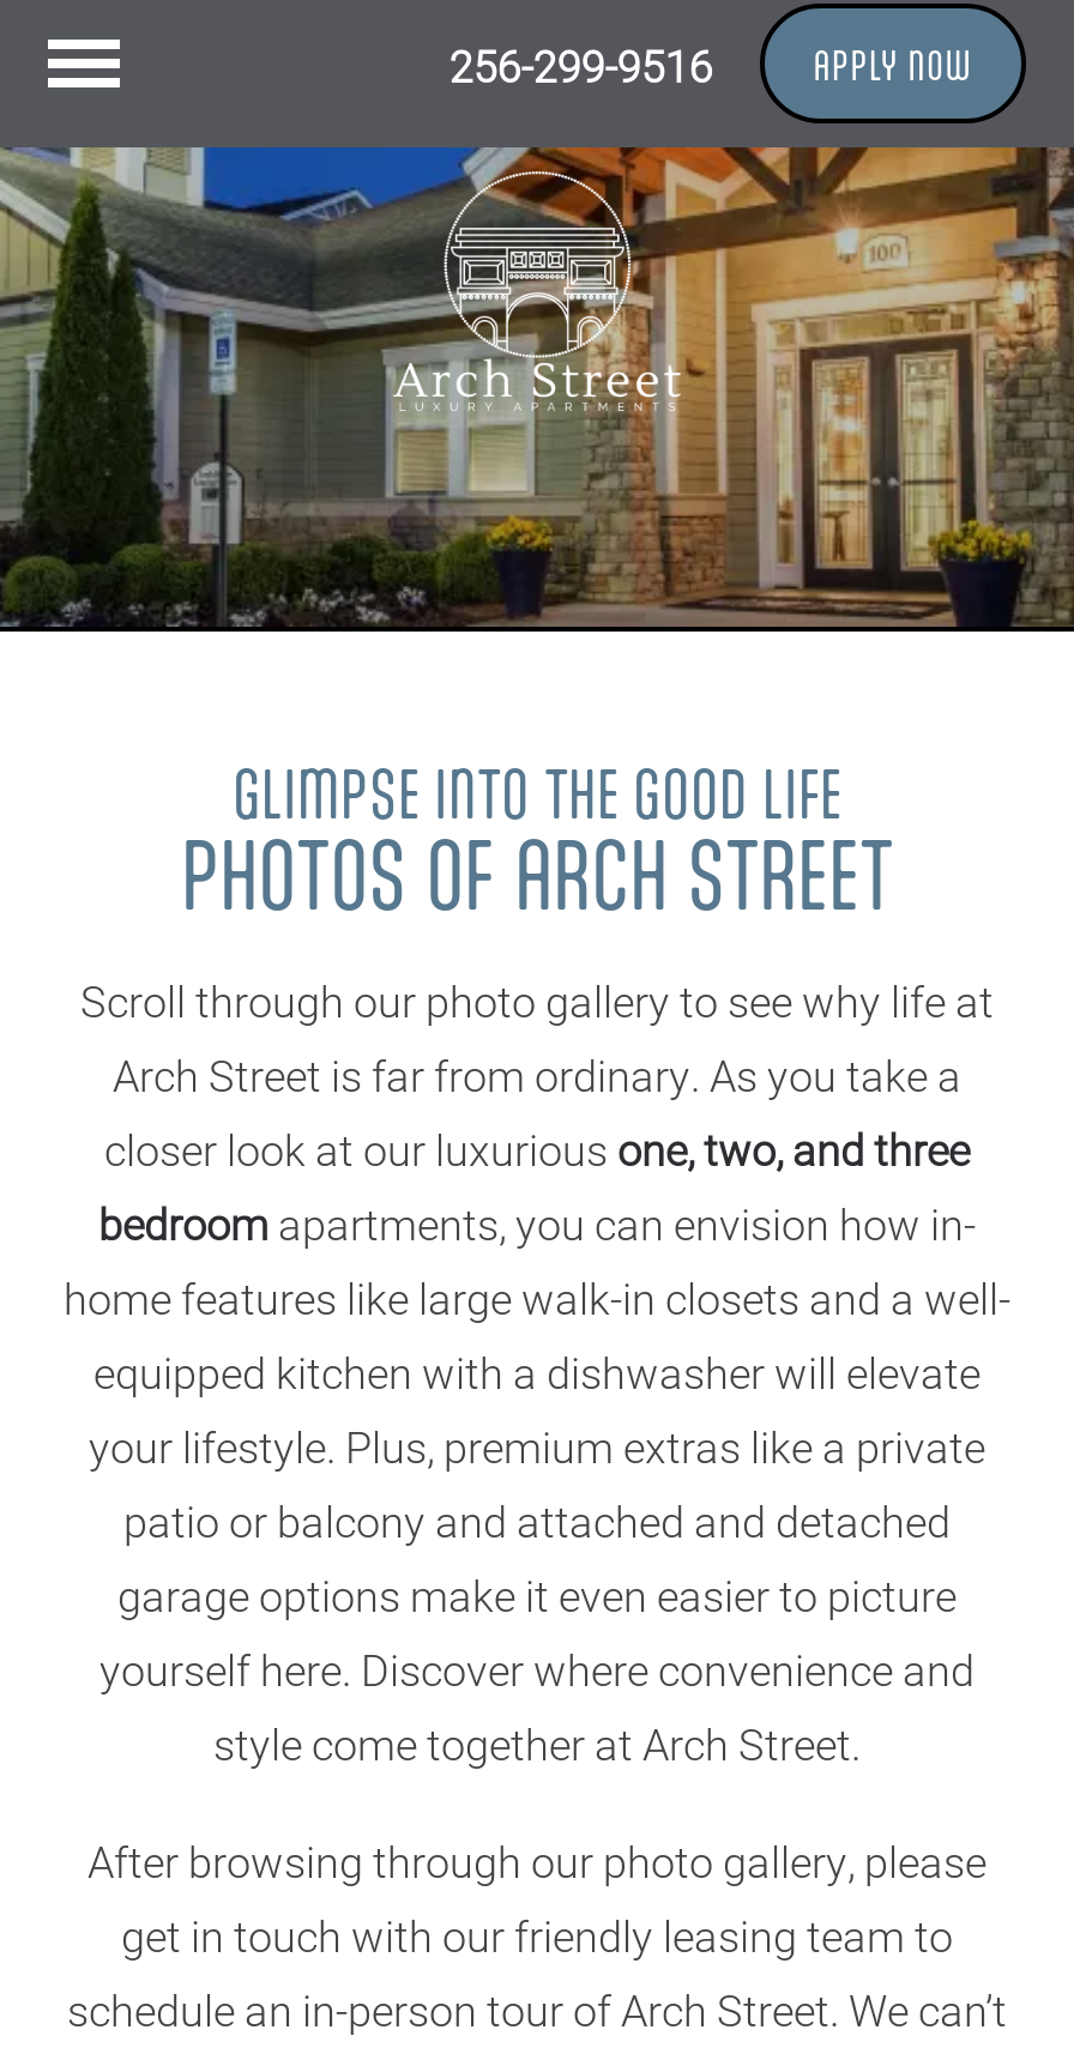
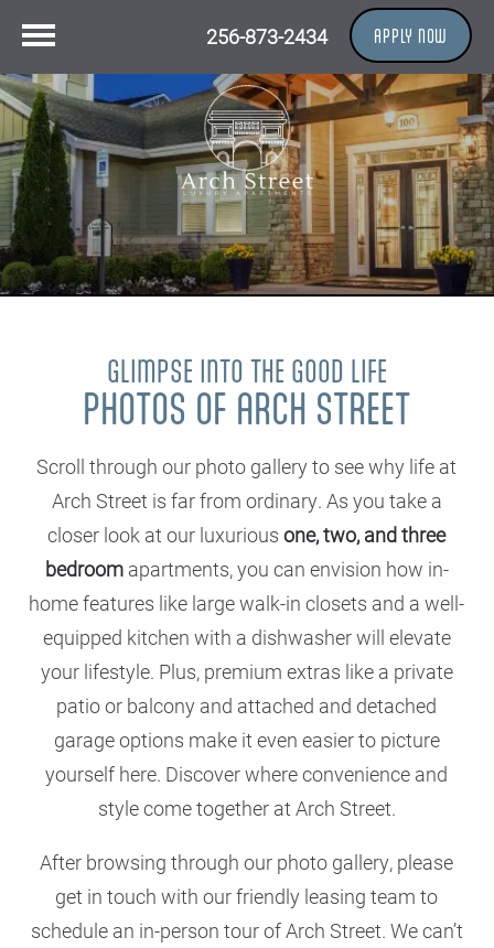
- 256-299-9516
+ 256-873-2434
